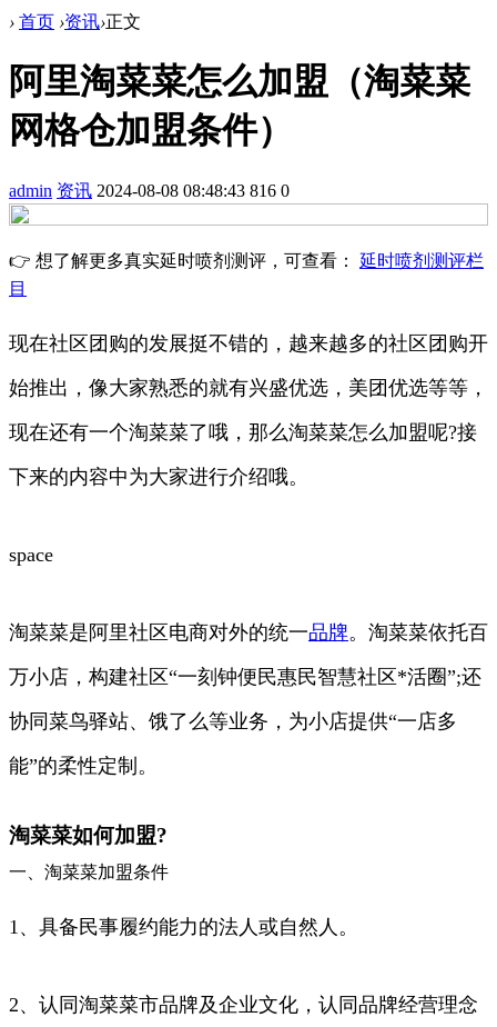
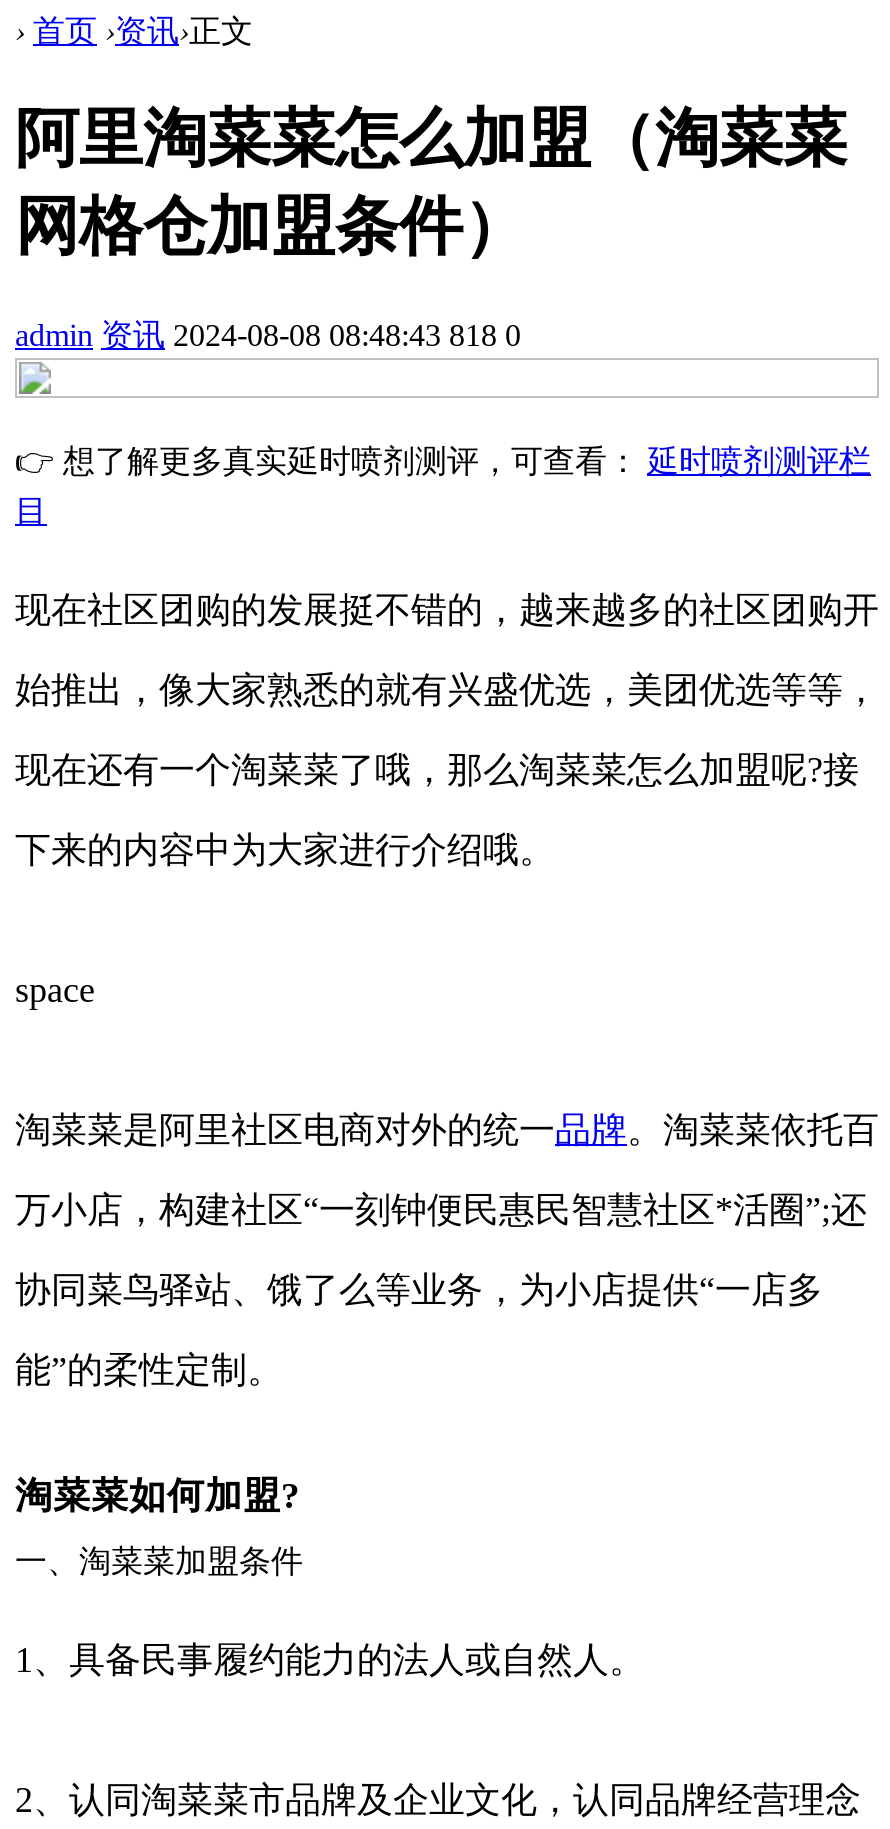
- admin 资讯 2024-08-08 08:48:43 816 0
+ admin 资讯 2024-08-08 08:48:43 818 0
